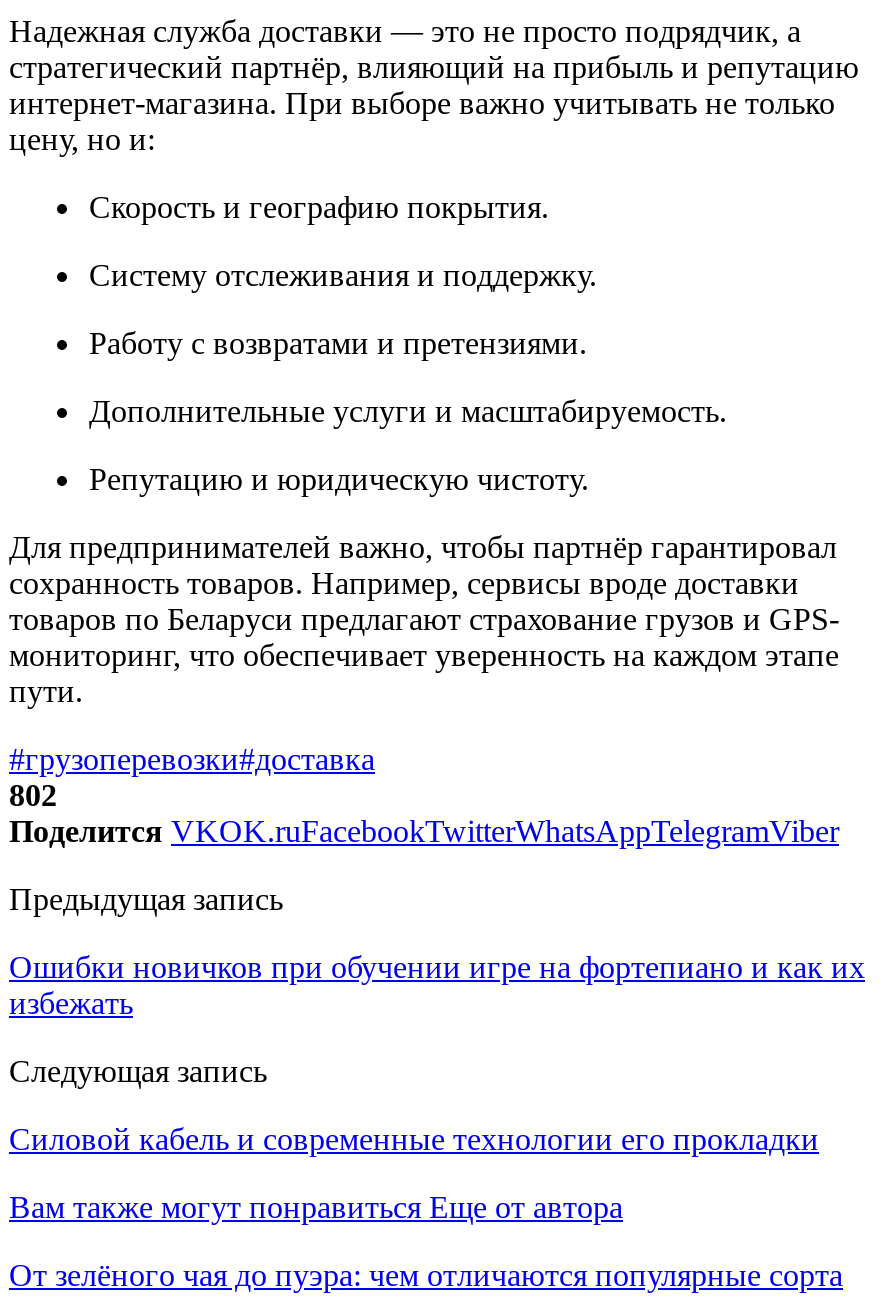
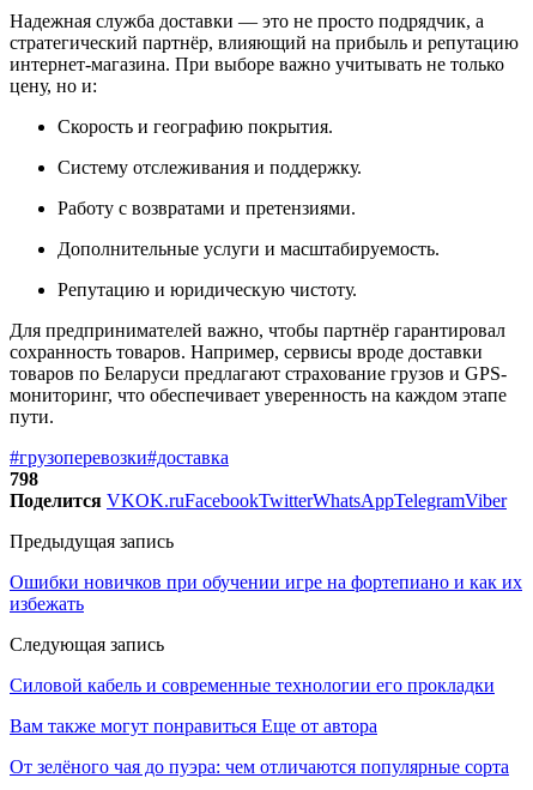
- 802
+ 798
